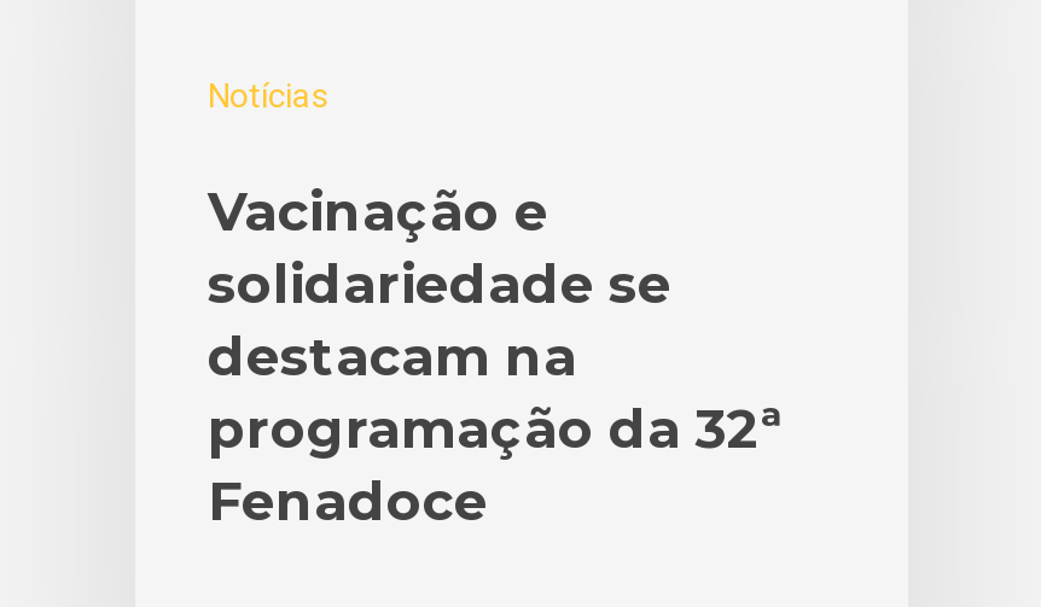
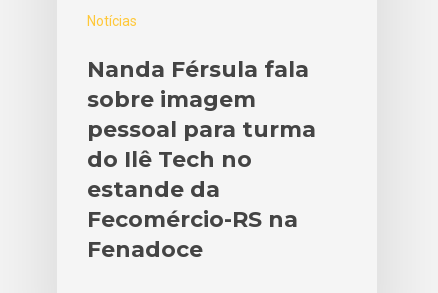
- Vacinação e
- solidariedade se
- destacam na
- programação da 32ª
+ Nanda Férsula fala
+ sobre imagem
+ pessoal para turma
+ do Ilê Tech no
+ estande da
+ Fecomércio-RS na
